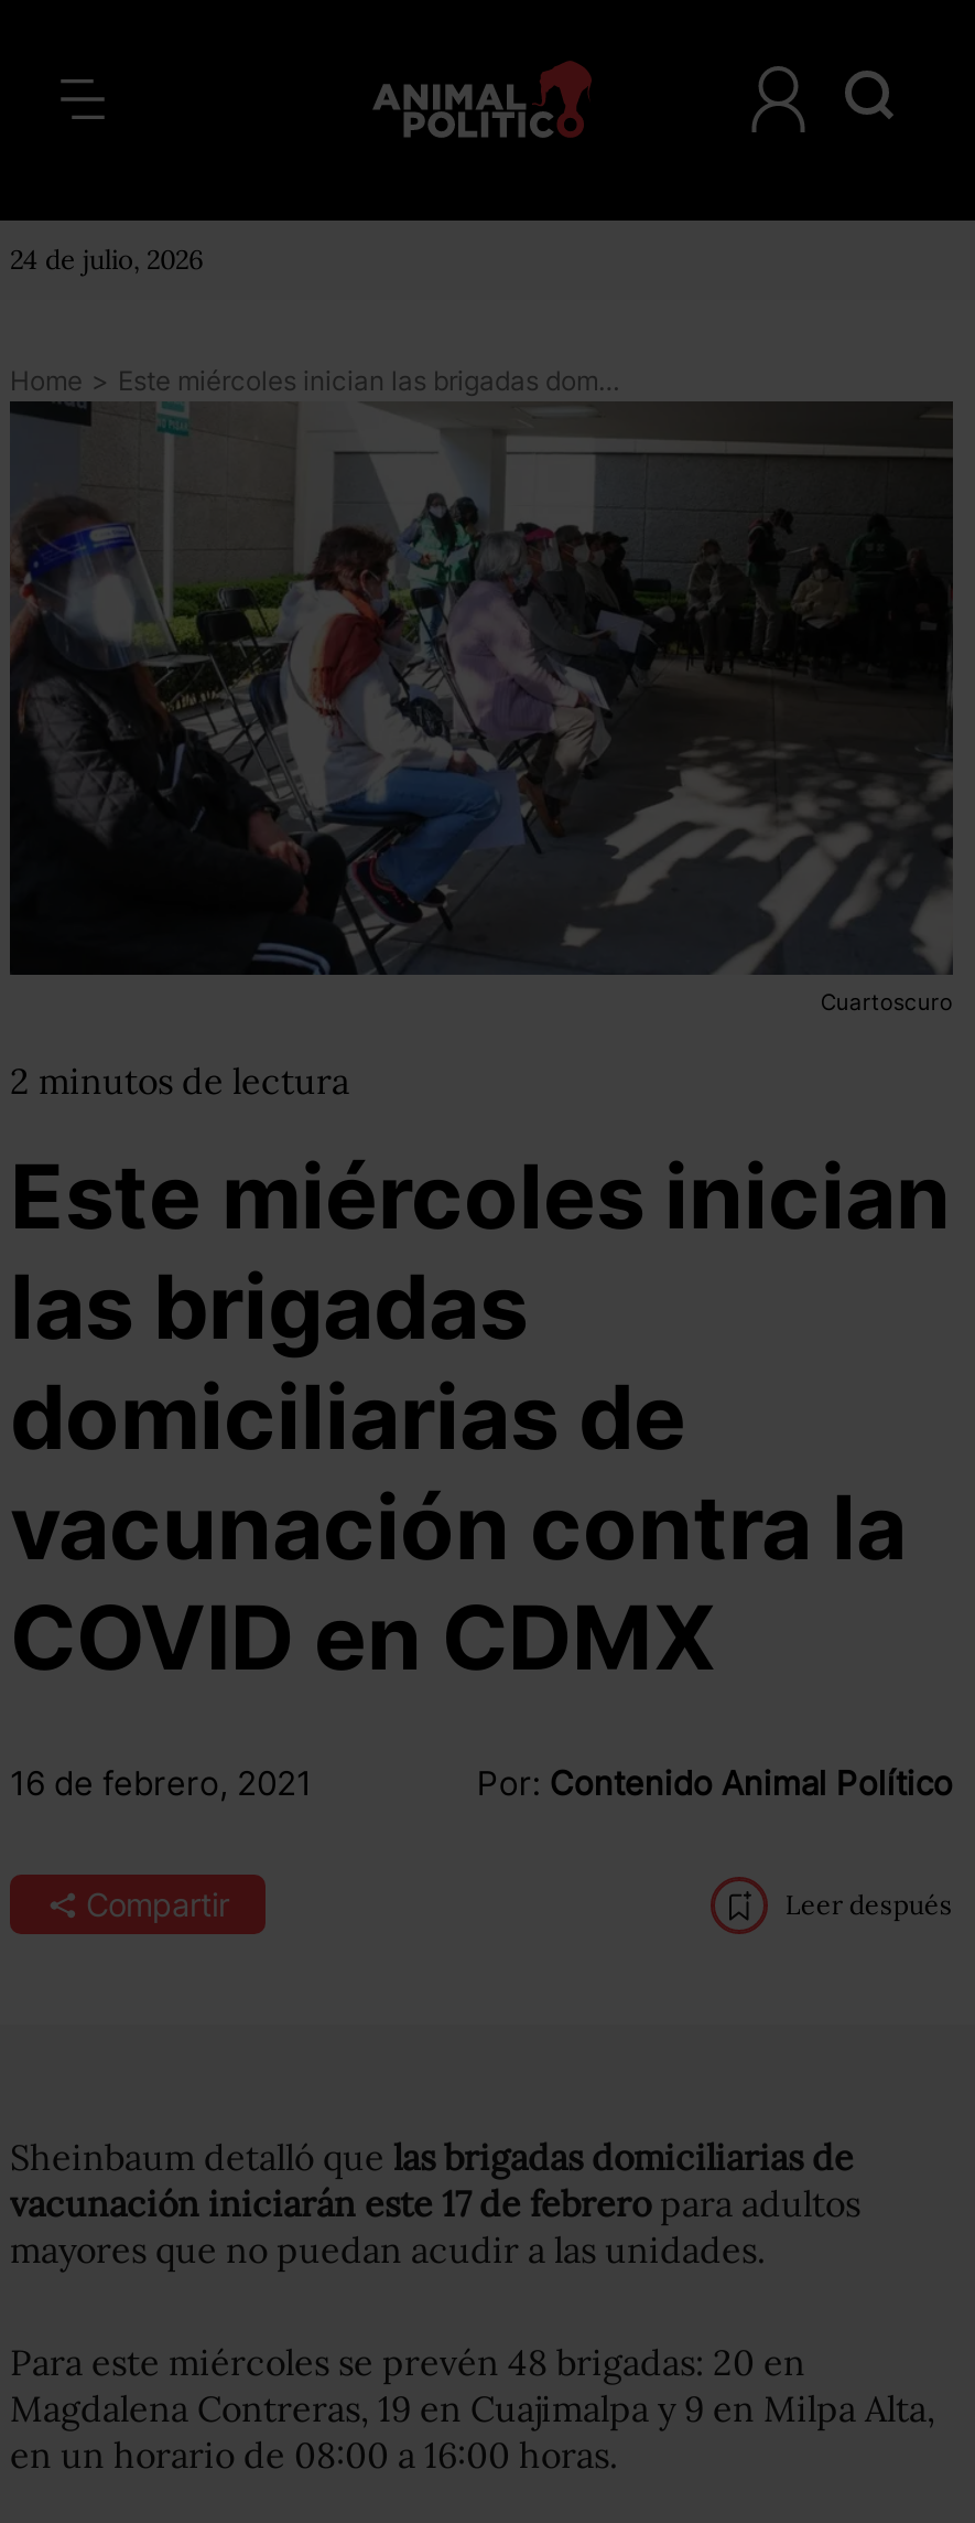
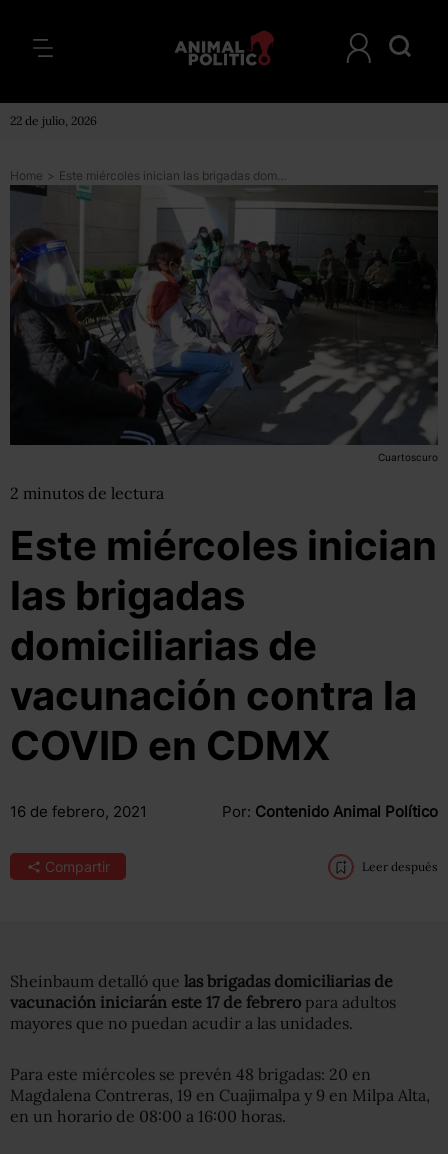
- 24 de julio, 2026
+ 22 de julio, 2026
